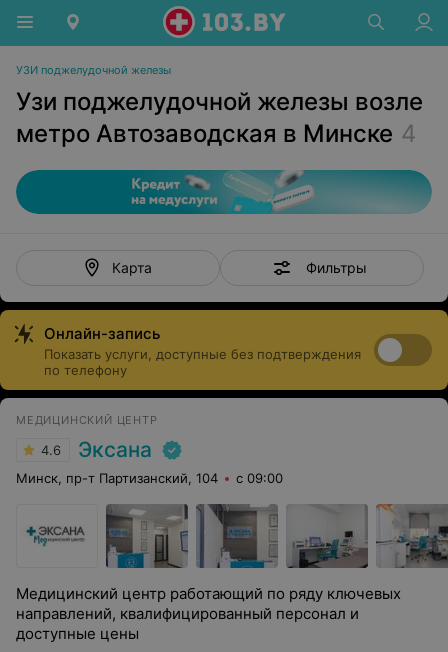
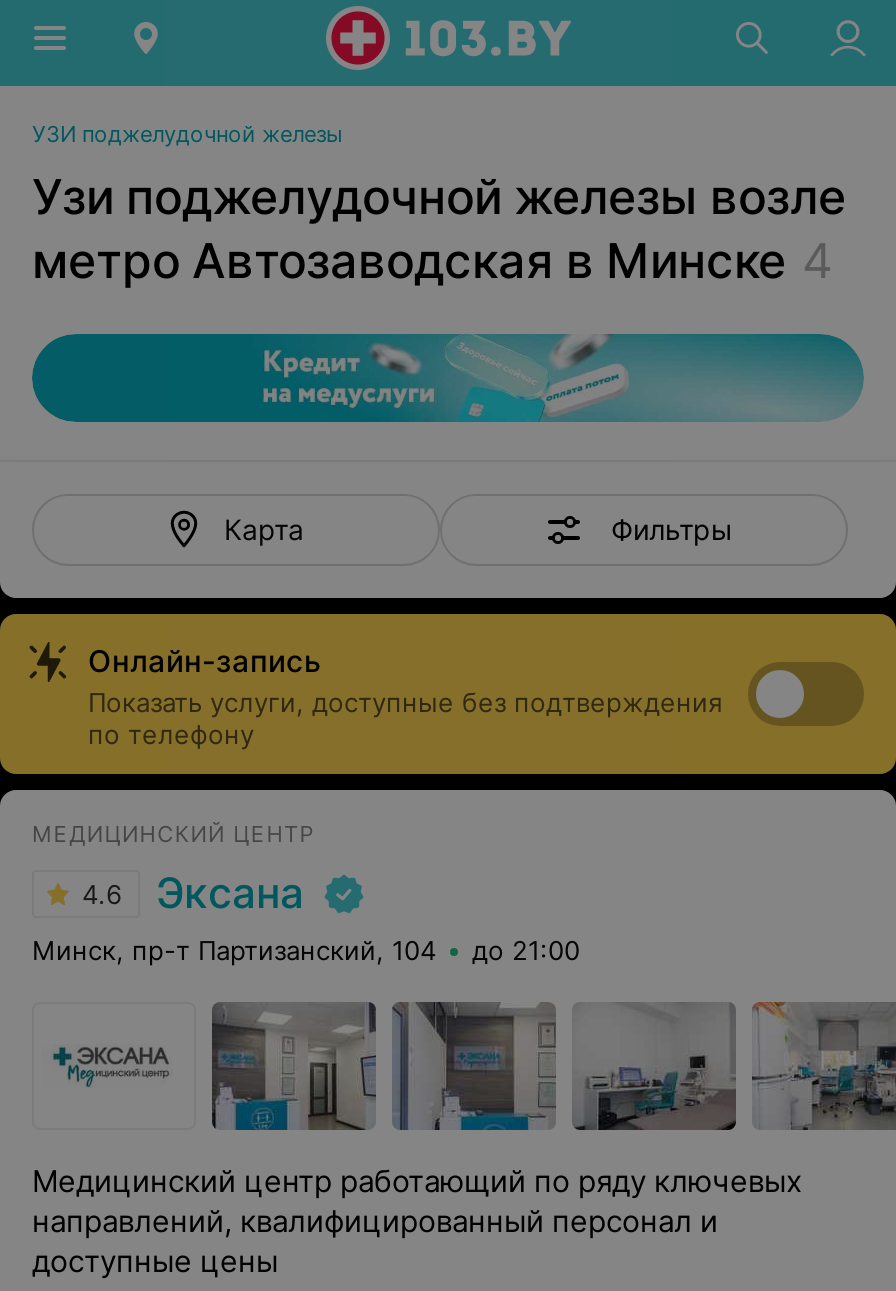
- Минск, пр-т Партизанский, 104 с 09:00
+ Минск, пр-т Партизанский, 104 до 21:00
